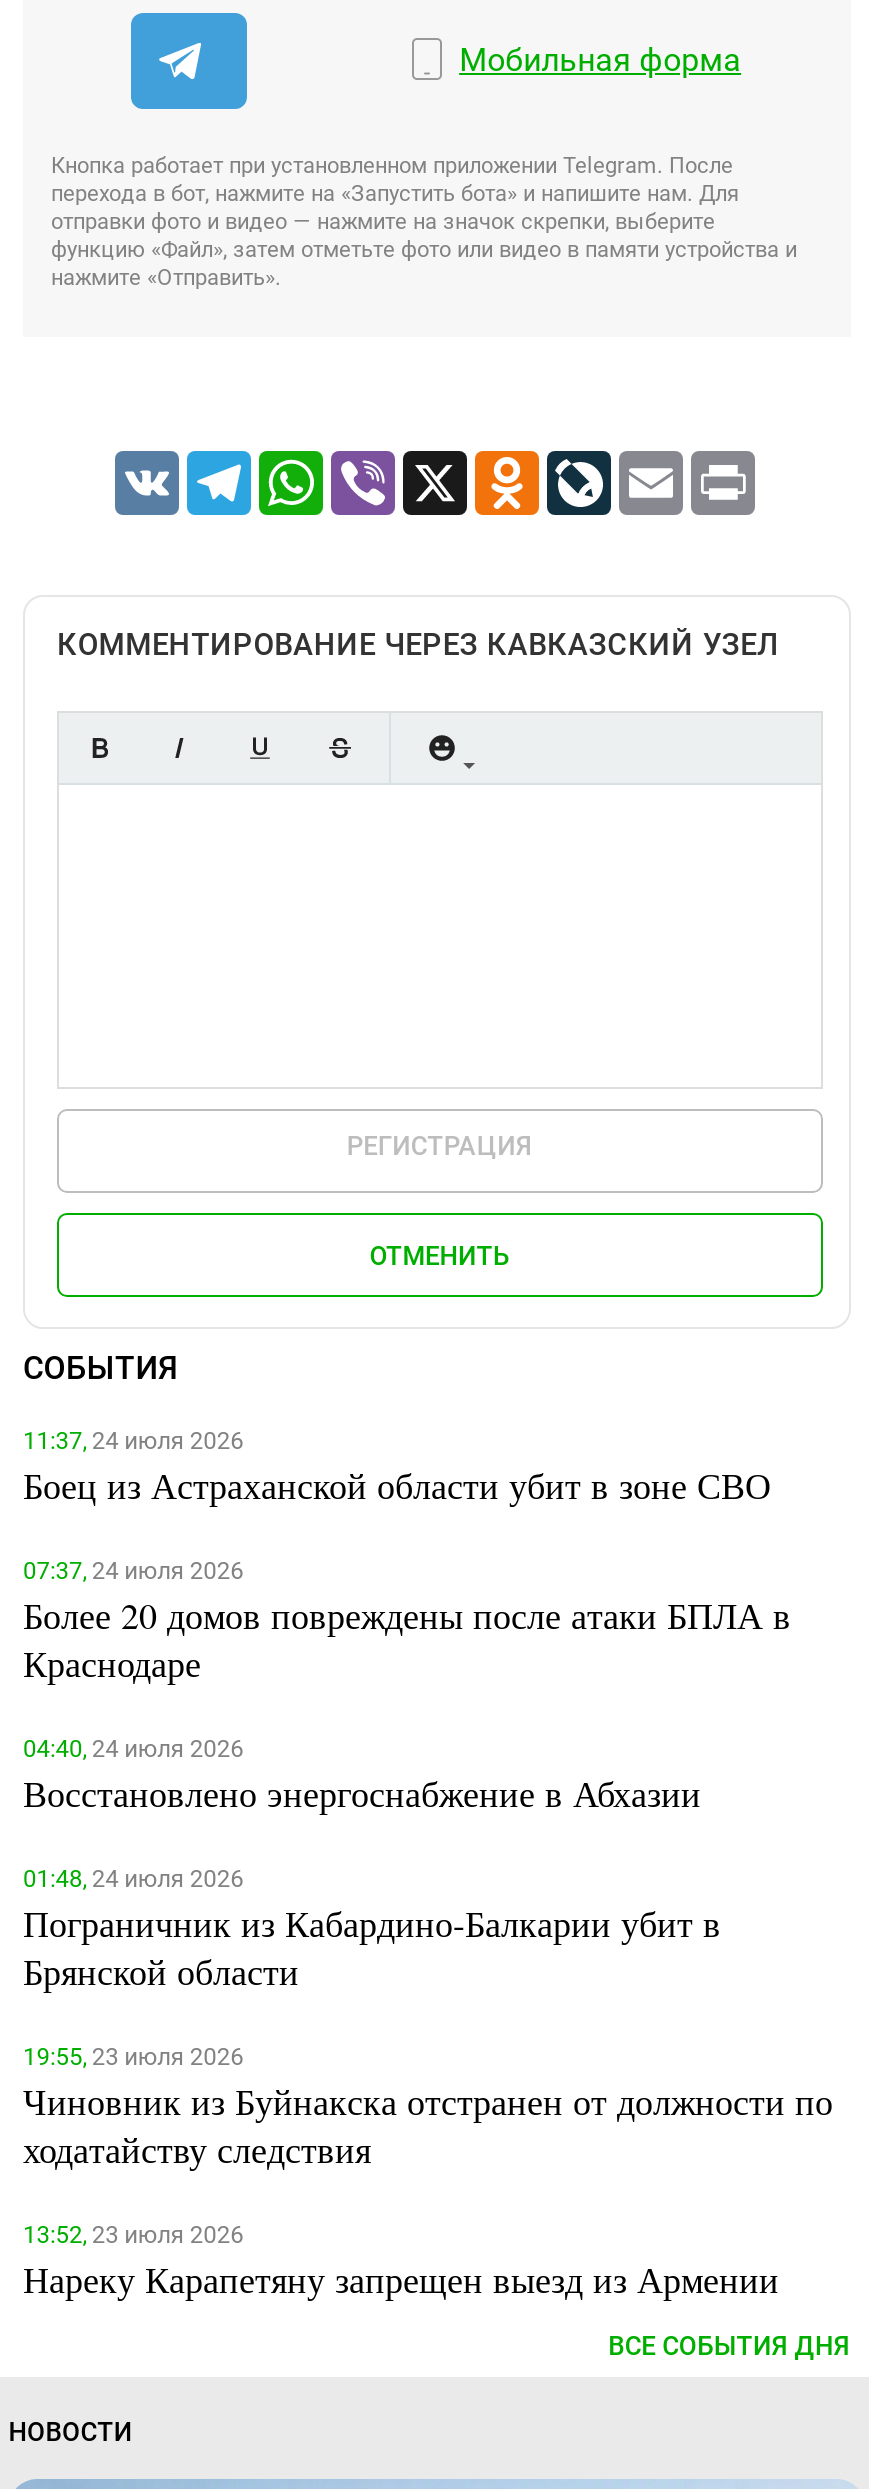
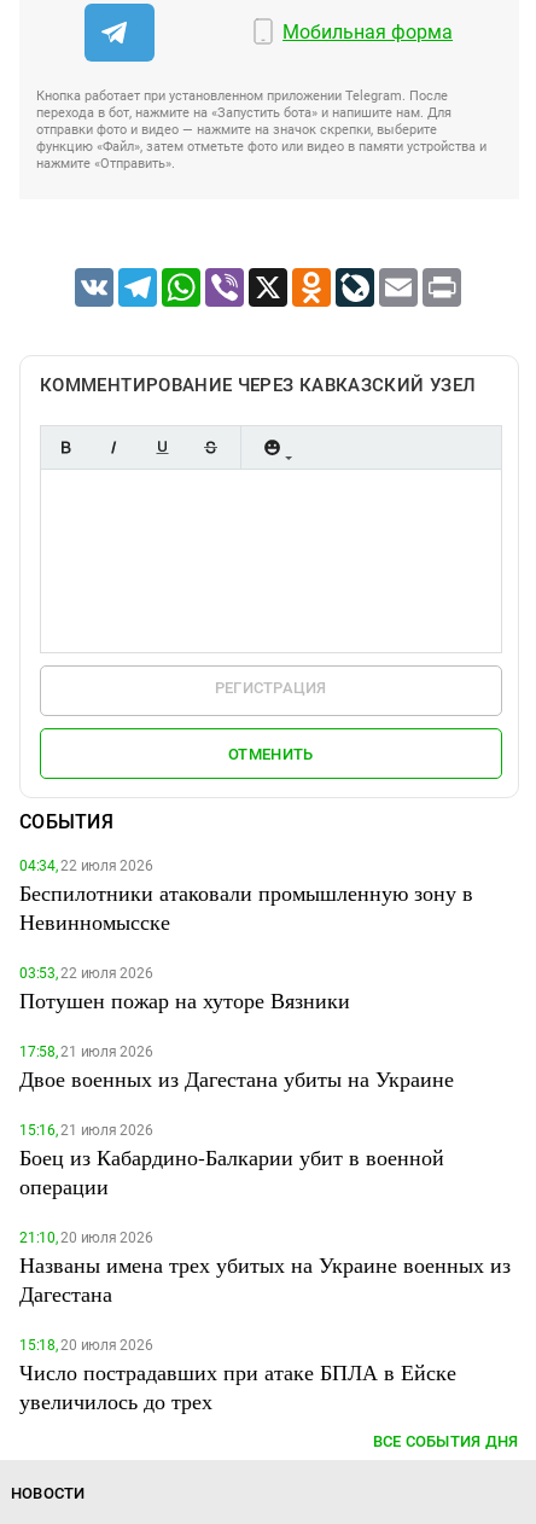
- 11:37, 24 июля 2026
- Боец из Астраханской области убит в зоне СВО
+ 04:34, 22 июля 2026
+ Беспилотники атаковали промышленную зону в
+ Невинномысске

- 07:37, 24 июля 2026
- Более 20 домов повреждены после атаки БПЛА в
- Краснодаре
+ 03:53, 22 июля 2026
+ Потушен пожар на хуторе Вязники

- 04:40, 24 июля 2026
- Восстановлено энергоснабжение в Абхазии
+ 17:58, 21 июля 2026
+ Двое военных из Дагестана убиты на Украине

- 01:48, 24 июля 2026
- Пограничник из Кабардино-Балкарии убит в
- Брянской области
+ 15:16, 21 июля 2026
+ Боец из Кабардино-Балкарии убит в военной
+ операции

- 19:55, 23 июля 2026
- Чиновник из Буйнакска отстранен от должности по
- ходатайству следствия
+ 21:10, 20 июля 2026
+ Названы имена трех убитых на Украине военных из
+ Дагестана

- 13:52, 23 июля 2026
- Нареку Карапетяну запрещен выезд из Армении
+ 15:18, 20 июля 2026
+ Число пострадавших при атаке БПЛА в Ейске
+ увеличилось до трех
